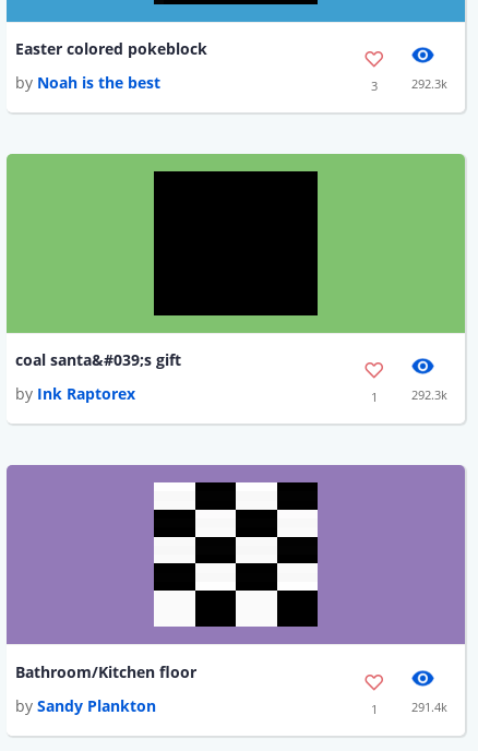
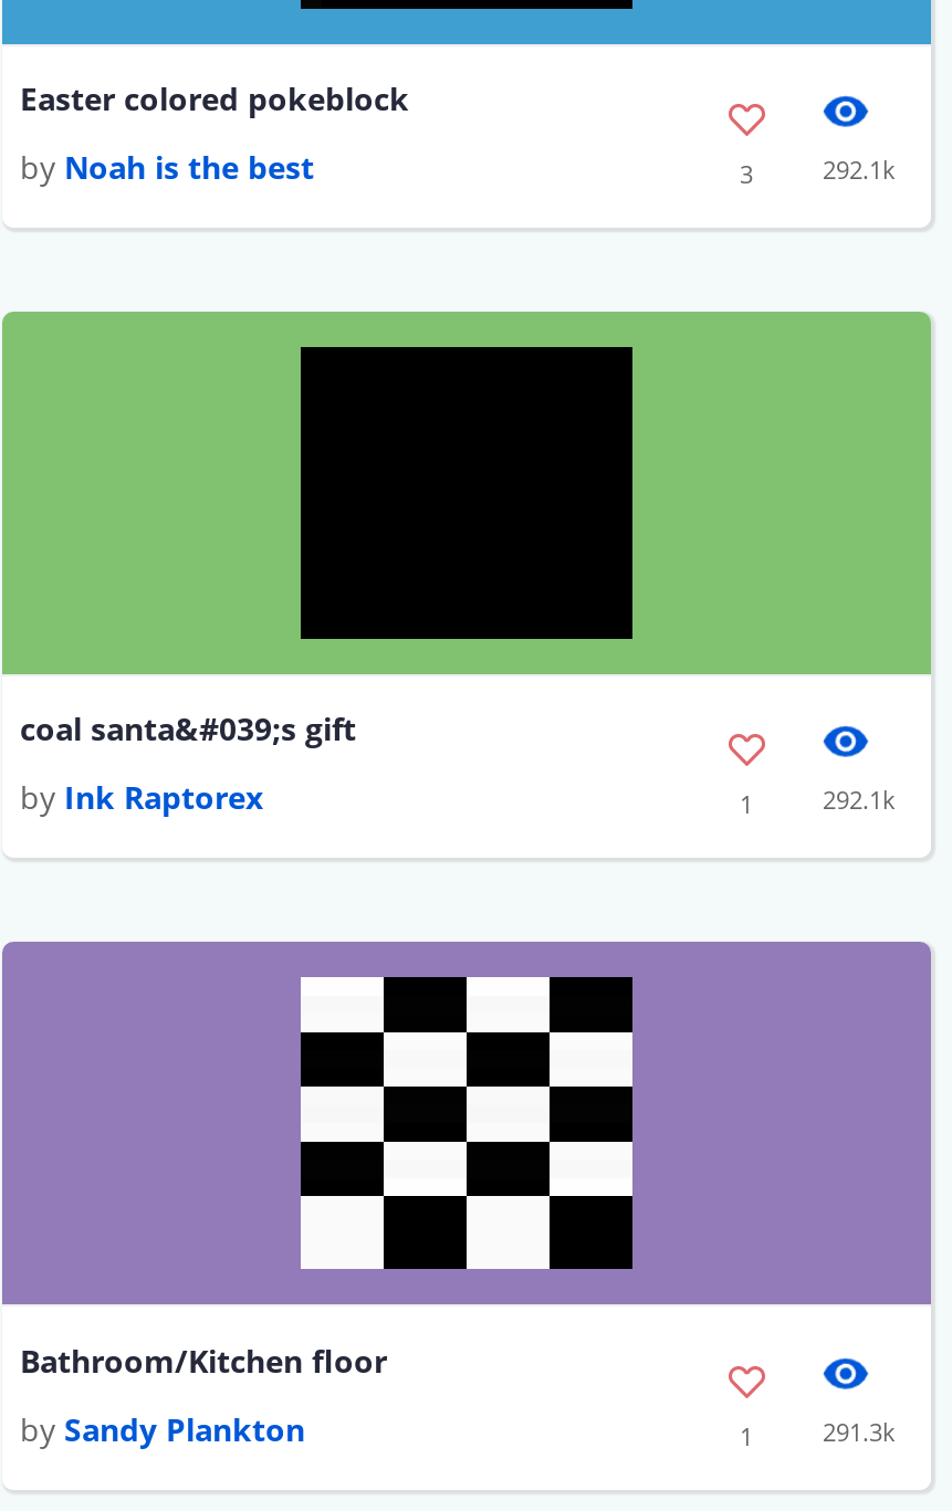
- 292.3k
+ 292.1k

- 292.3k
+ 292.1k

- 291.4k
+ 291.3k
